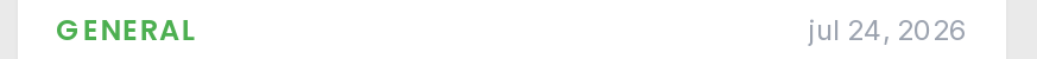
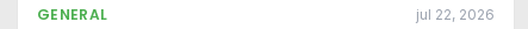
- jul 24, 2026
+ jul 22, 2026
